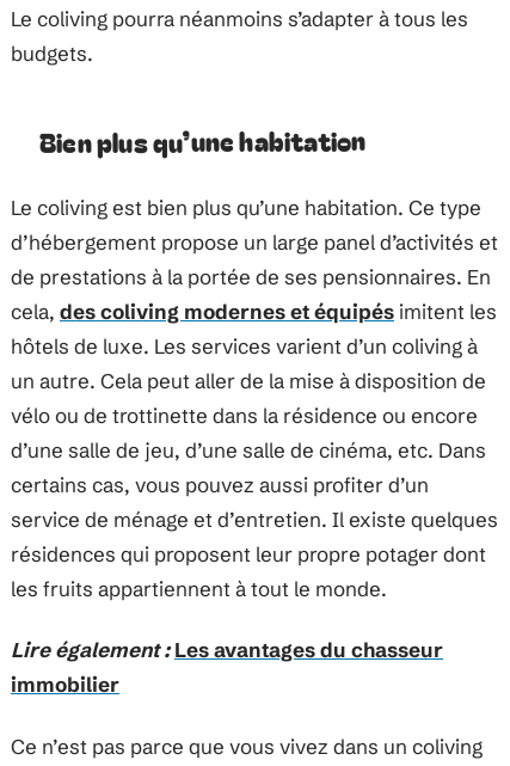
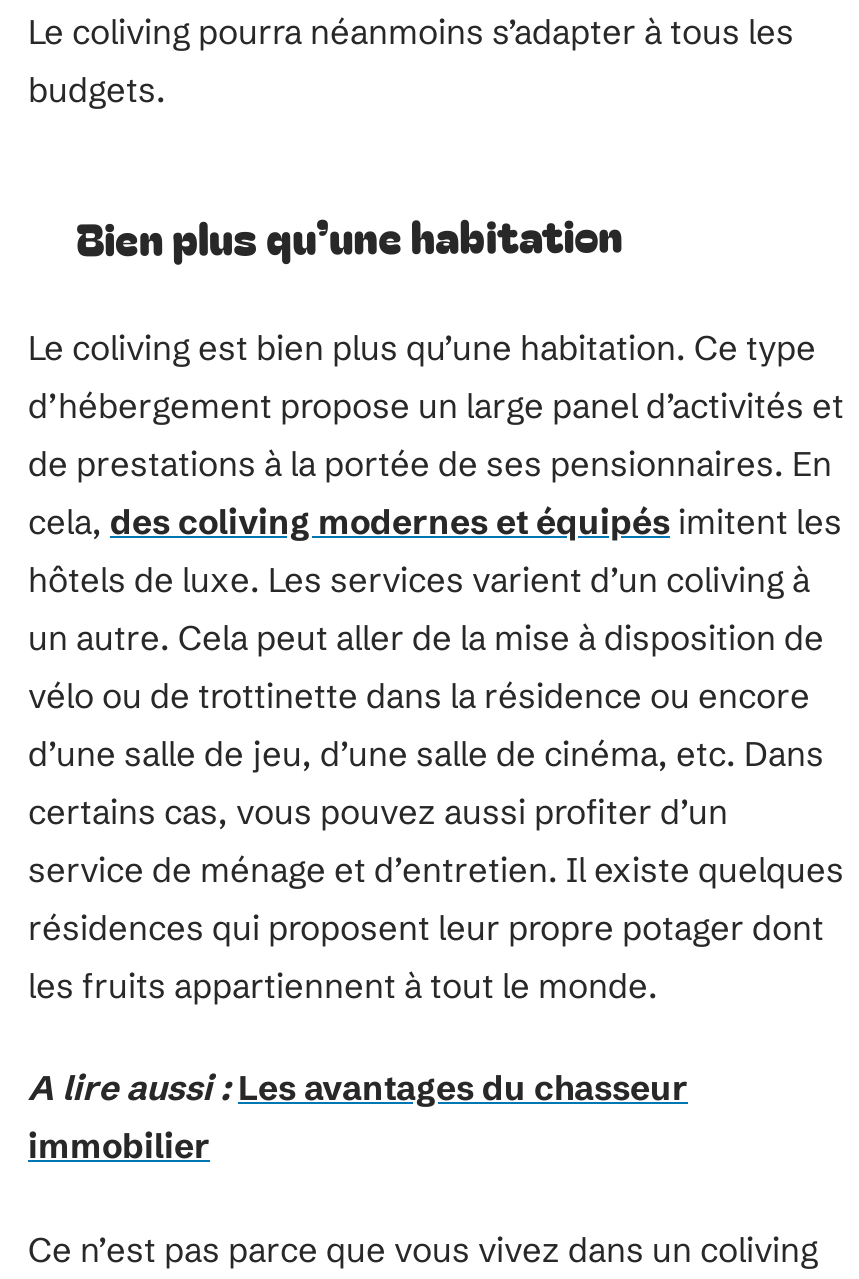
- Lire également : Les avantages du chasseur
+ A lire aussi : Les avantages du chasseur
